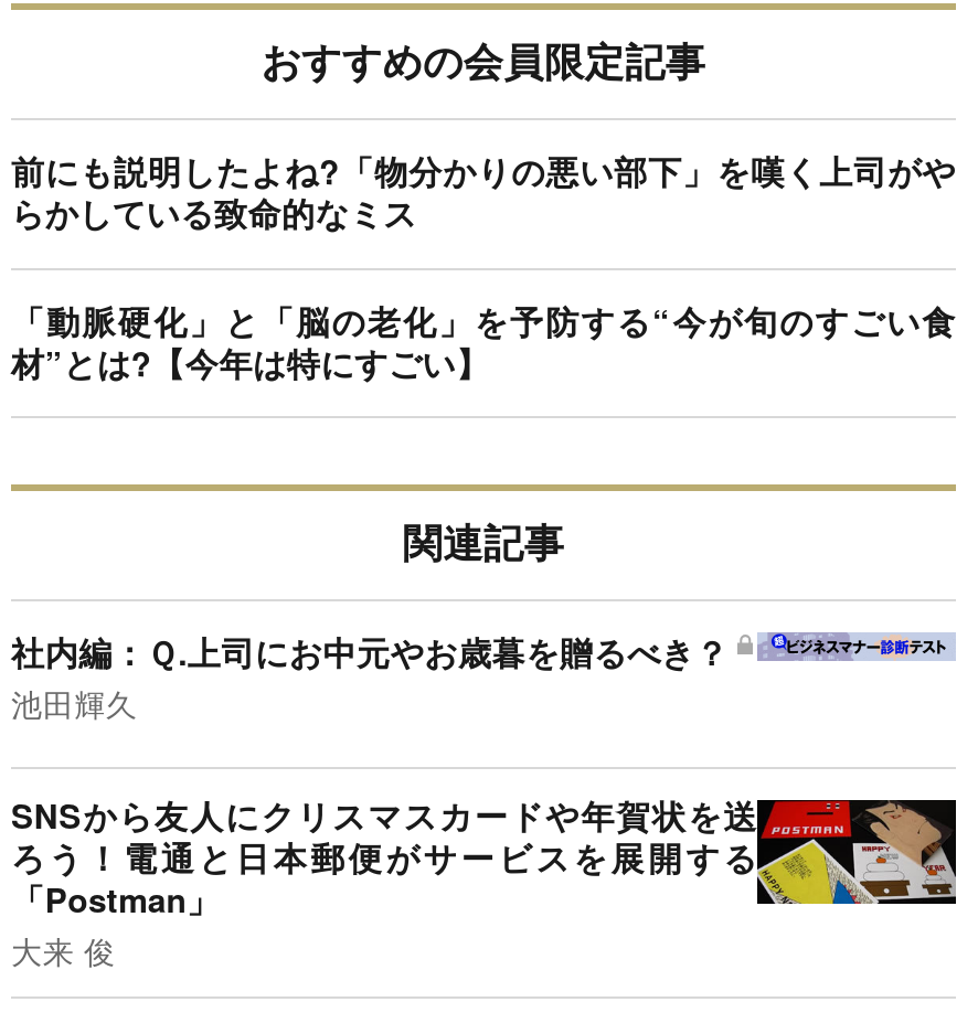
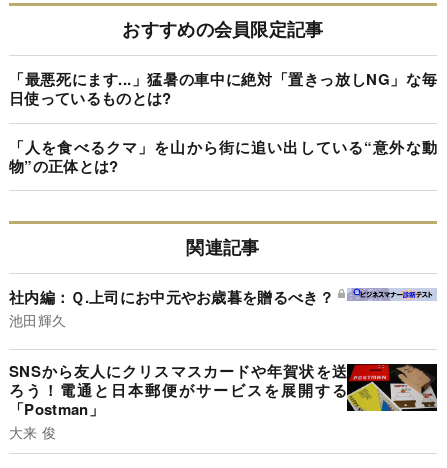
- 前にも説明したよね?「物分かりの悪い部下」を嘆く上司がや
- らかしている致命的なミス
+ 「最悪死にます...」猛暑の車中に絶対「置きっ放しNG」な毎
+ 日使っているものとは?

- 「動脈硬化」と「脳の老化」を予防する“今が旬のすごい食
- 材”とは?【今年は特にすごい】
+ 「人を食べるクマ」を山から街に追い出している“意外な動
+ 物”の正体とは?
